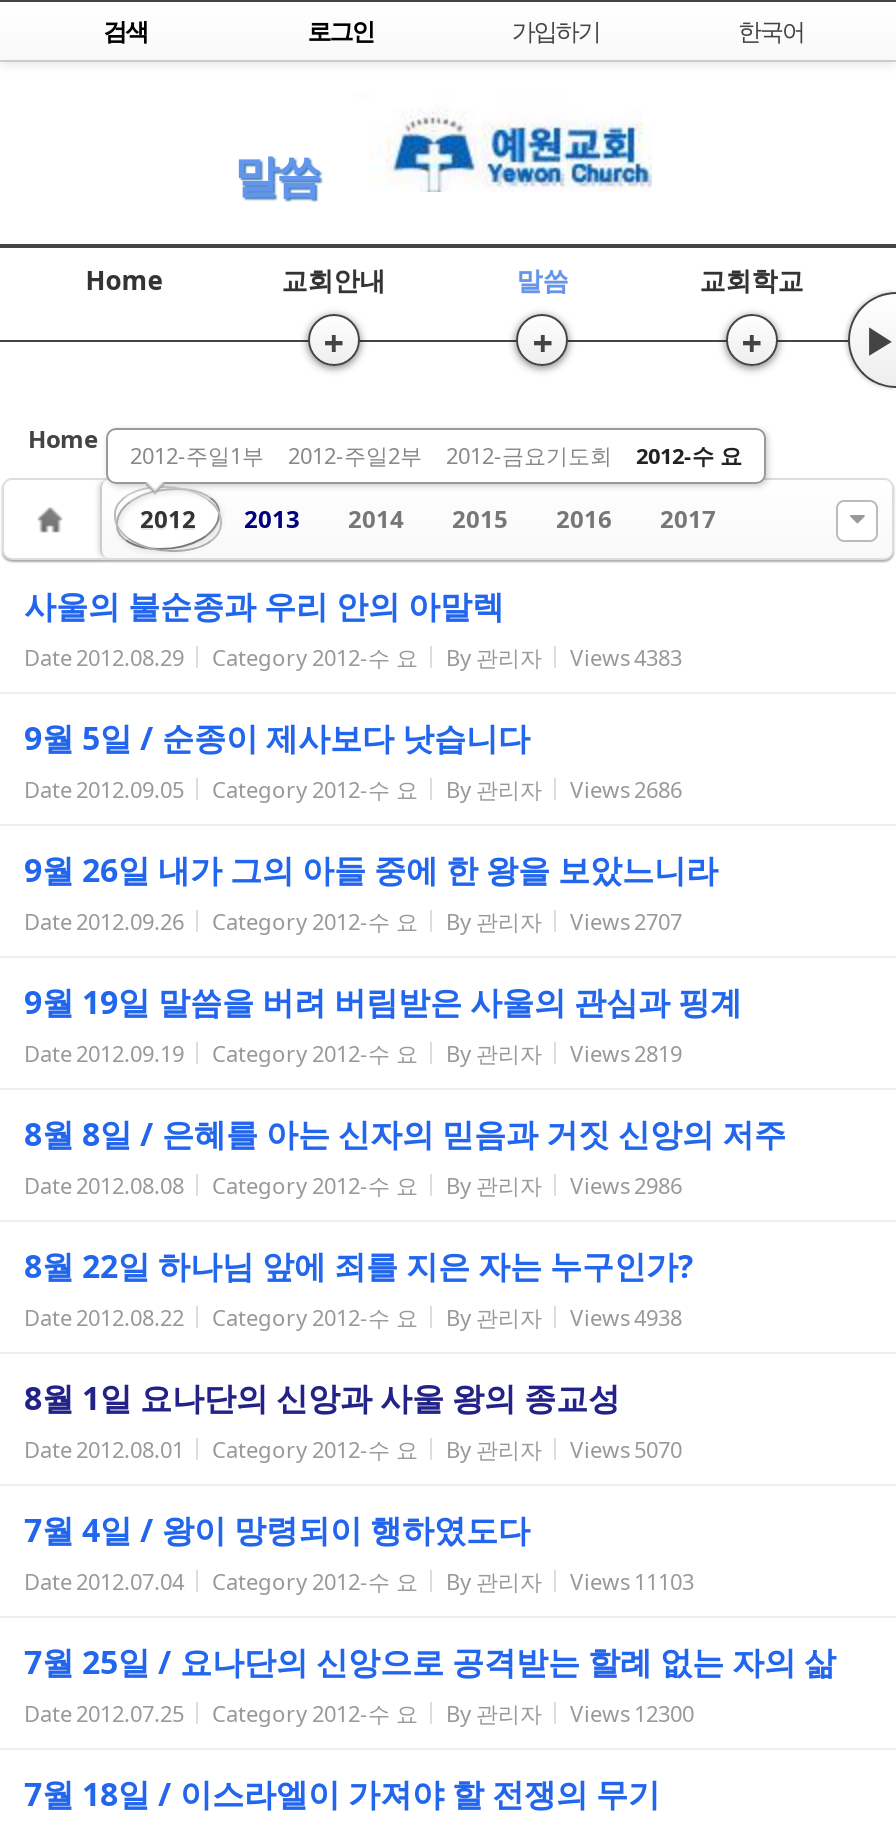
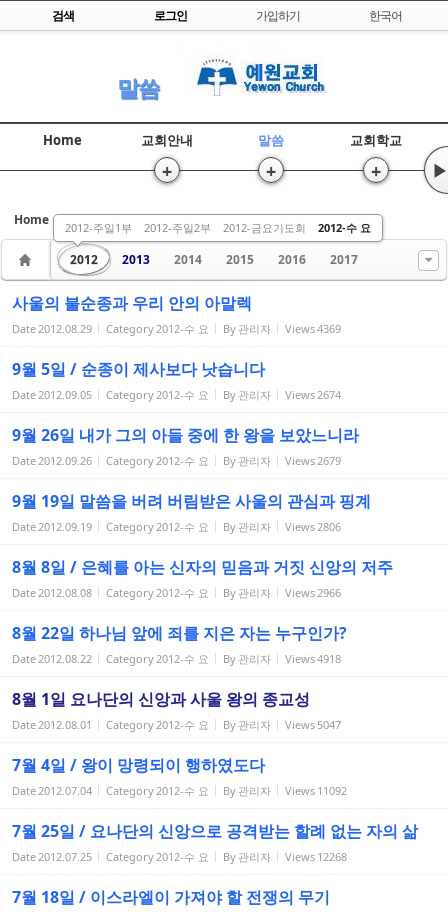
- Date 2012.08.29 Category 2012-수 요 By 관리자 Views 4383
+ Date 2012.08.29 Category 2012-수 요 By 관리자 Views 4369

- Date 2012.09.05 Category 2012-수 요 By 관리자 Views 2686
+ Date 2012.09.05 Category 2012-수 요 By 관리자 Views 2674

- Date 2012.09.26 Category 2012-수 요 By 관리자 Views 2707
+ Date 2012.09.26 Category 2012-수 요 By 관리자 Views 2679

- Date 2012.09.19 Category 2012-수 요 By 관리자 Views 2819
+ Date 2012.09.19 Category 2012-수 요 By 관리자 Views 2806

- Date 2012.08.08 Category 2012-수 요 By 관리자 Views 2986
+ Date 2012.08.08 Category 2012-수 요 By 관리자 Views 2966

- Date 2012.08.22 Category 2012-수 요 By 관리자 Views 4938
+ Date 2012.08.22 Category 2012-수 요 By 관리자 Views 4918

- Date 2012.08.01 Category 2012-수 요 By 관리자 Views 5070
+ Date 2012.08.01 Category 2012-수 요 By 관리자 Views 5047

- Date 2012.07.04 Category 2012-수 요 By 관리자 Views 11103
+ Date 2012.07.04 Category 2012-수 요 By 관리자 Views 11092

- Date 2012.07.25 Category 2012-수 요 By 관리자 Views 12300
+ Date 2012.07.25 Category 2012-수 요 By 관리자 Views 12268
